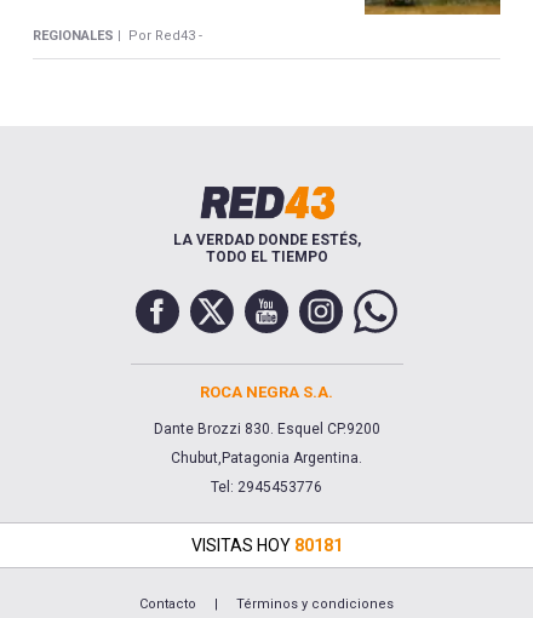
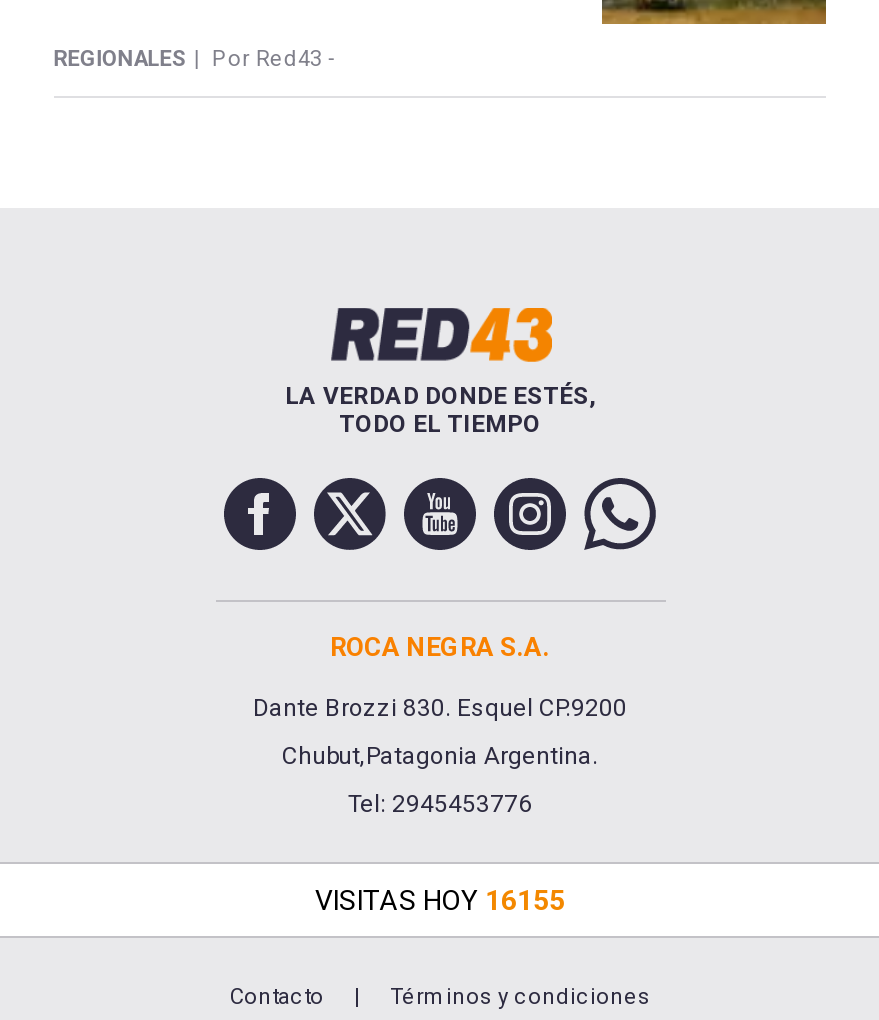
- VISITAS HOY 80181
+ VISITAS HOY 16155
